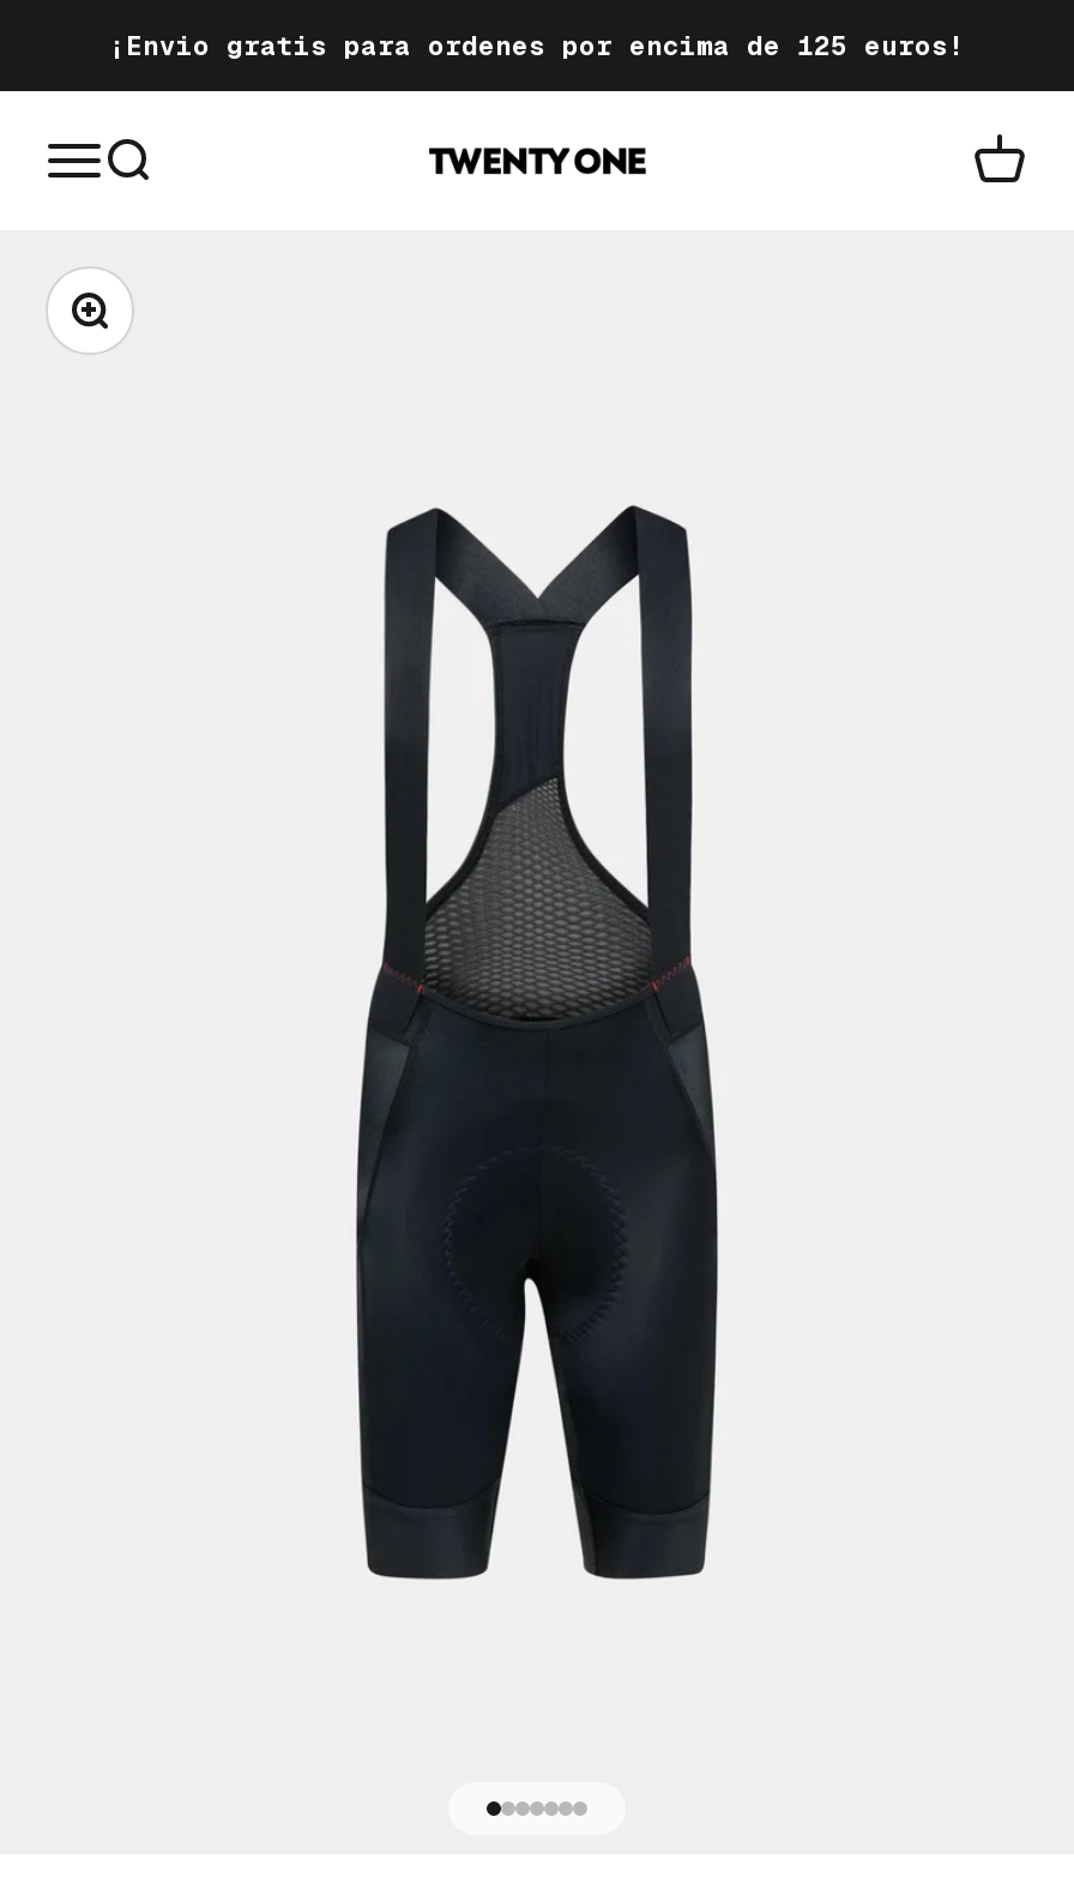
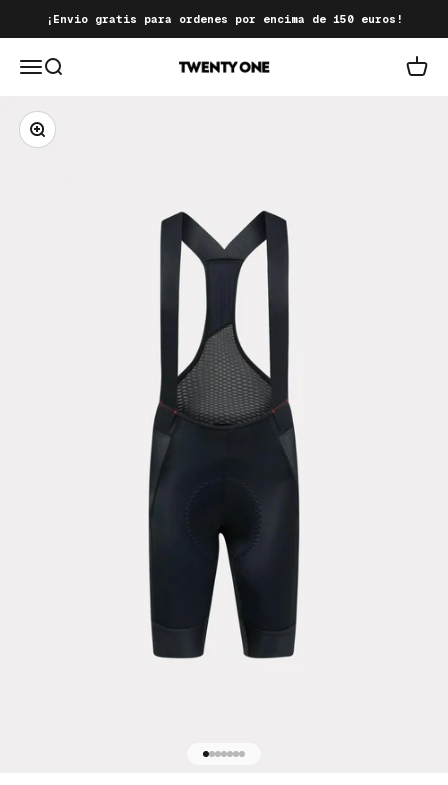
- ¡Envio gratis para ordenes por encima de 125 euros!
+ ¡Envio gratis para ordenes por encima de 150 euros!
